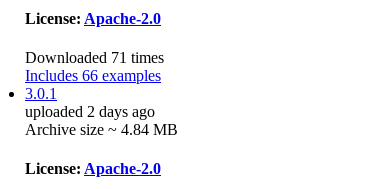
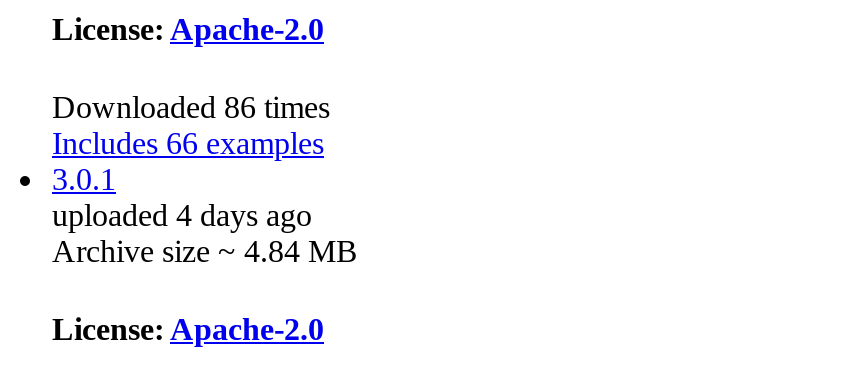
- Downloaded 71 times
+ Downloaded 86 times

- uploaded 2 days ago
+ uploaded 4 days ago
